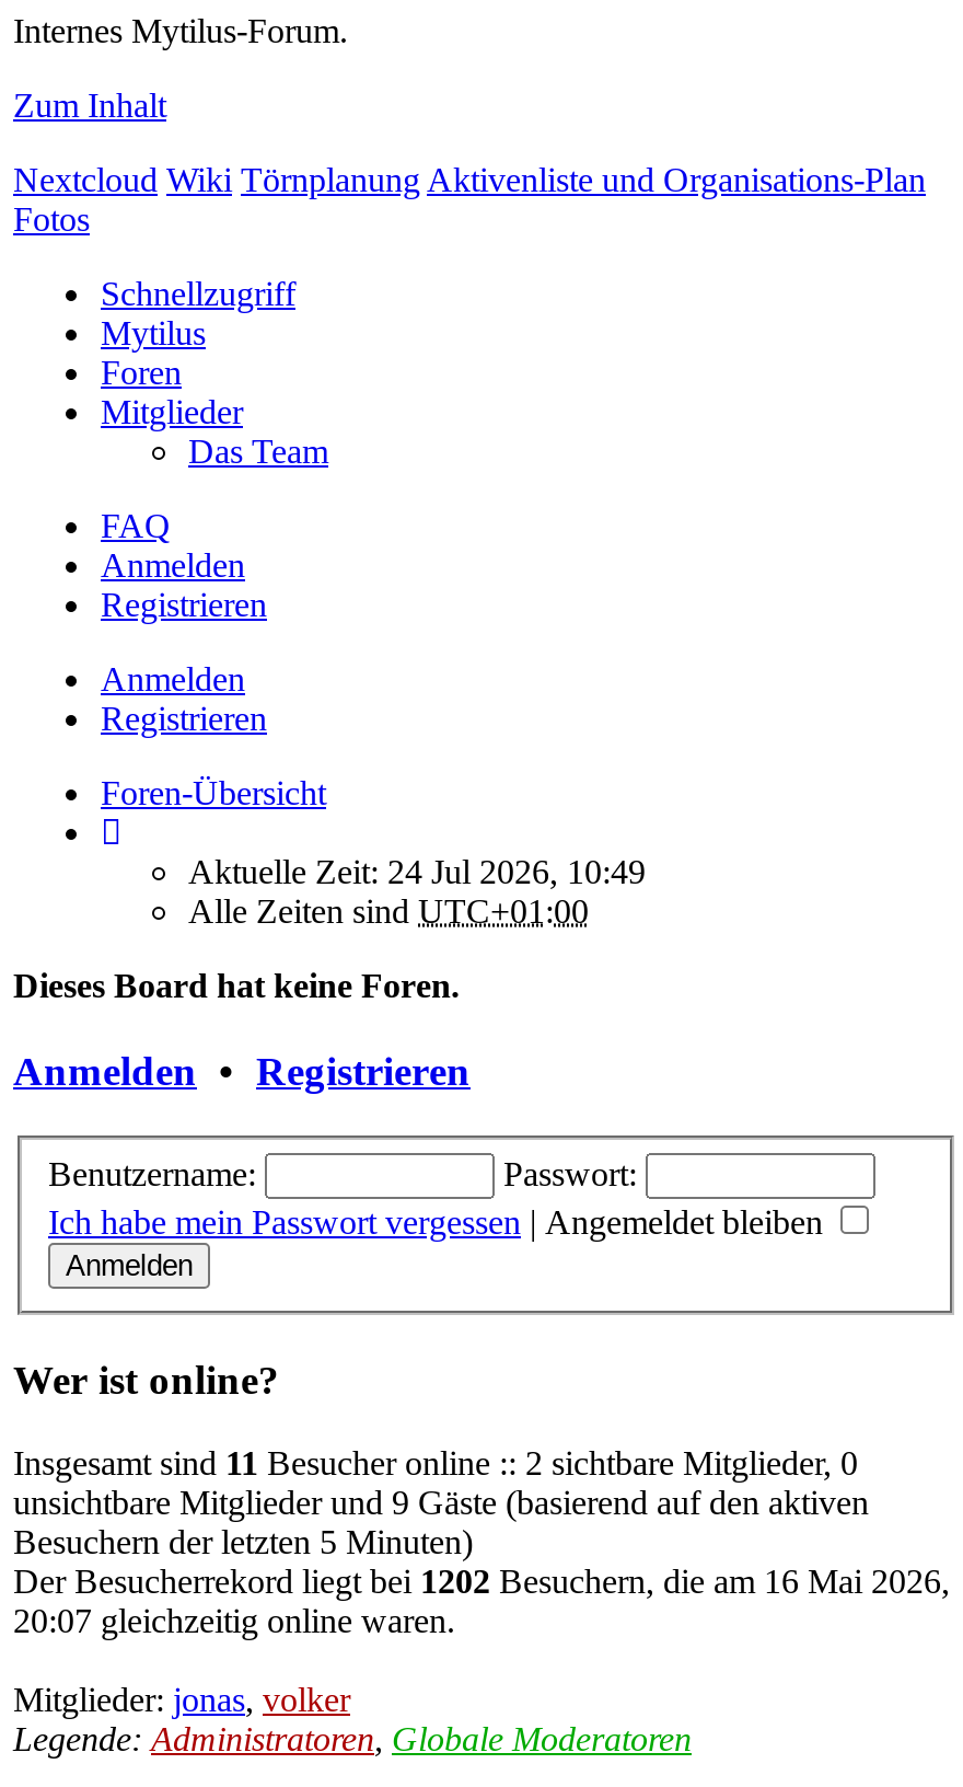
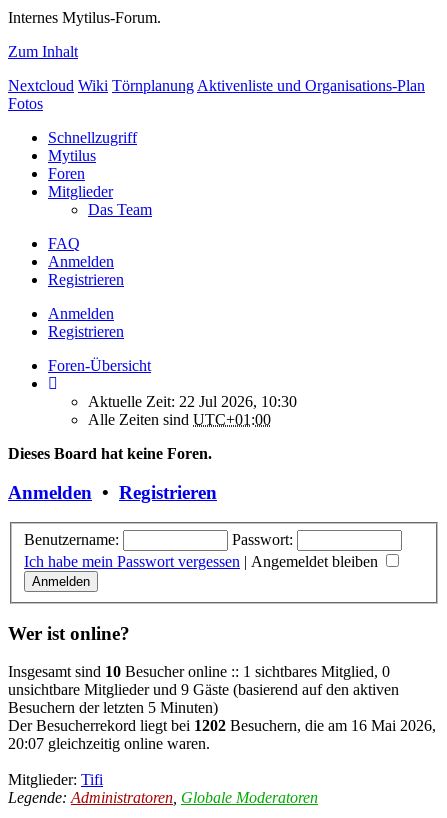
- Aktuelle Zeit: 24 Jul 2026, 10:49
+ Aktuelle Zeit: 22 Jul 2026, 10:30

- Insgesamt sind 11 Besucher online :: 2 sichtbare Mitglieder, 0
+ Insgesamt sind 10 Besucher online :: 1 sichtbares Mitglied, 0

- Mitglieder: jonas, volker
+ Mitglieder: Tifi
